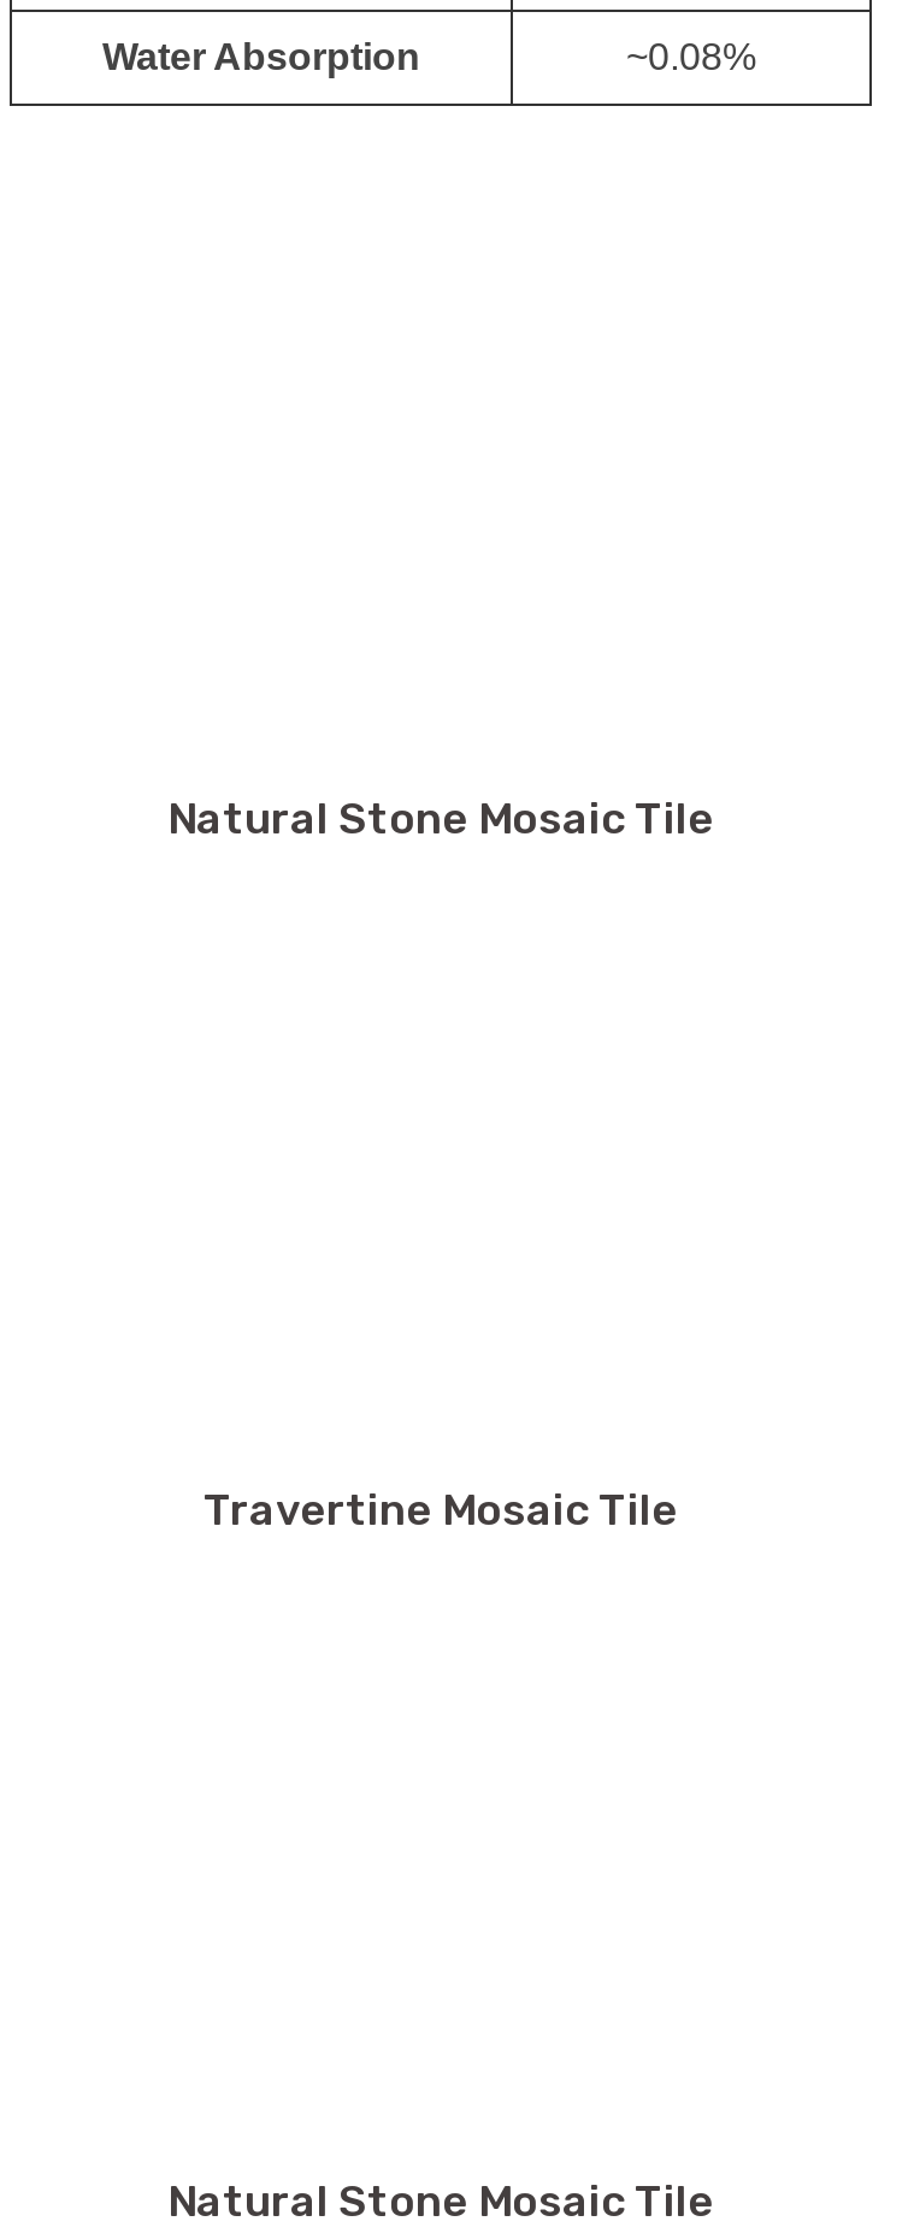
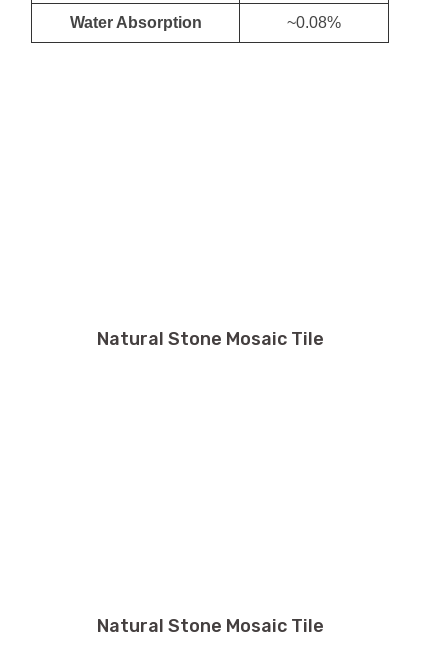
- Travertine Mosaic Tile
